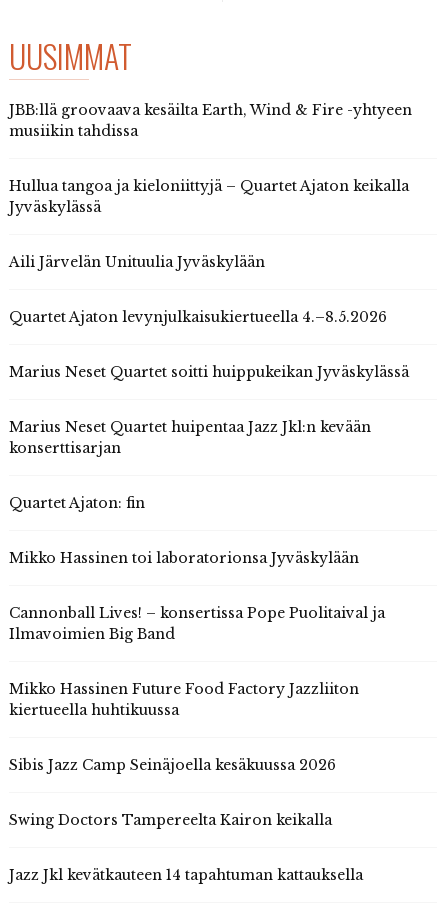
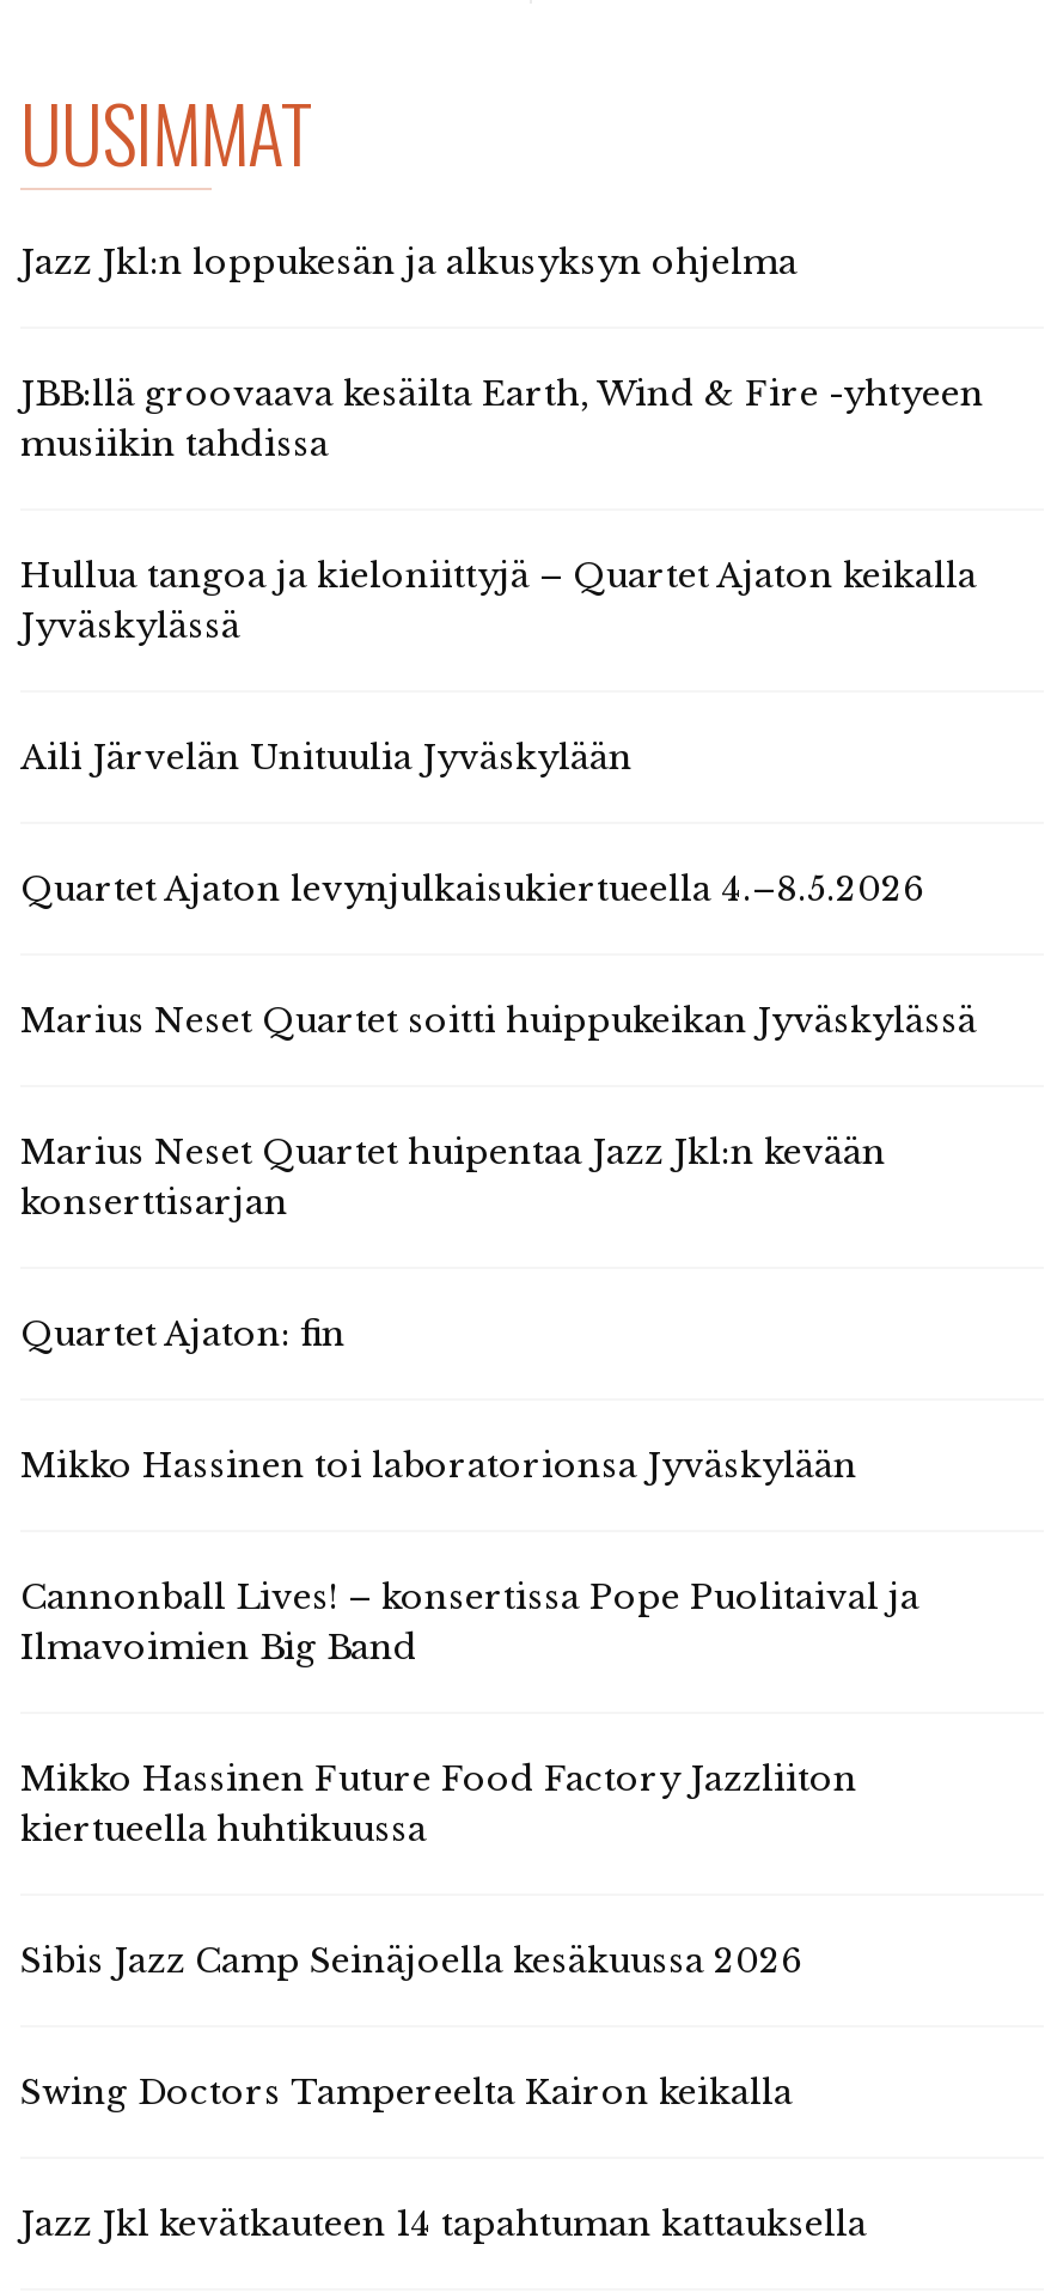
+ Jazz Jkl:n loppukesän ja alkusyksyn ohjelma
